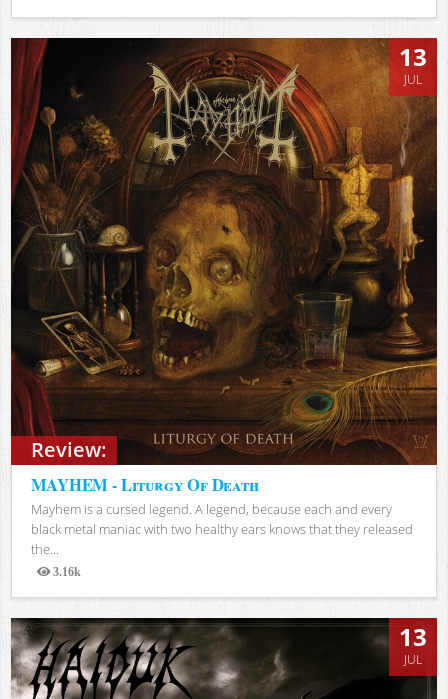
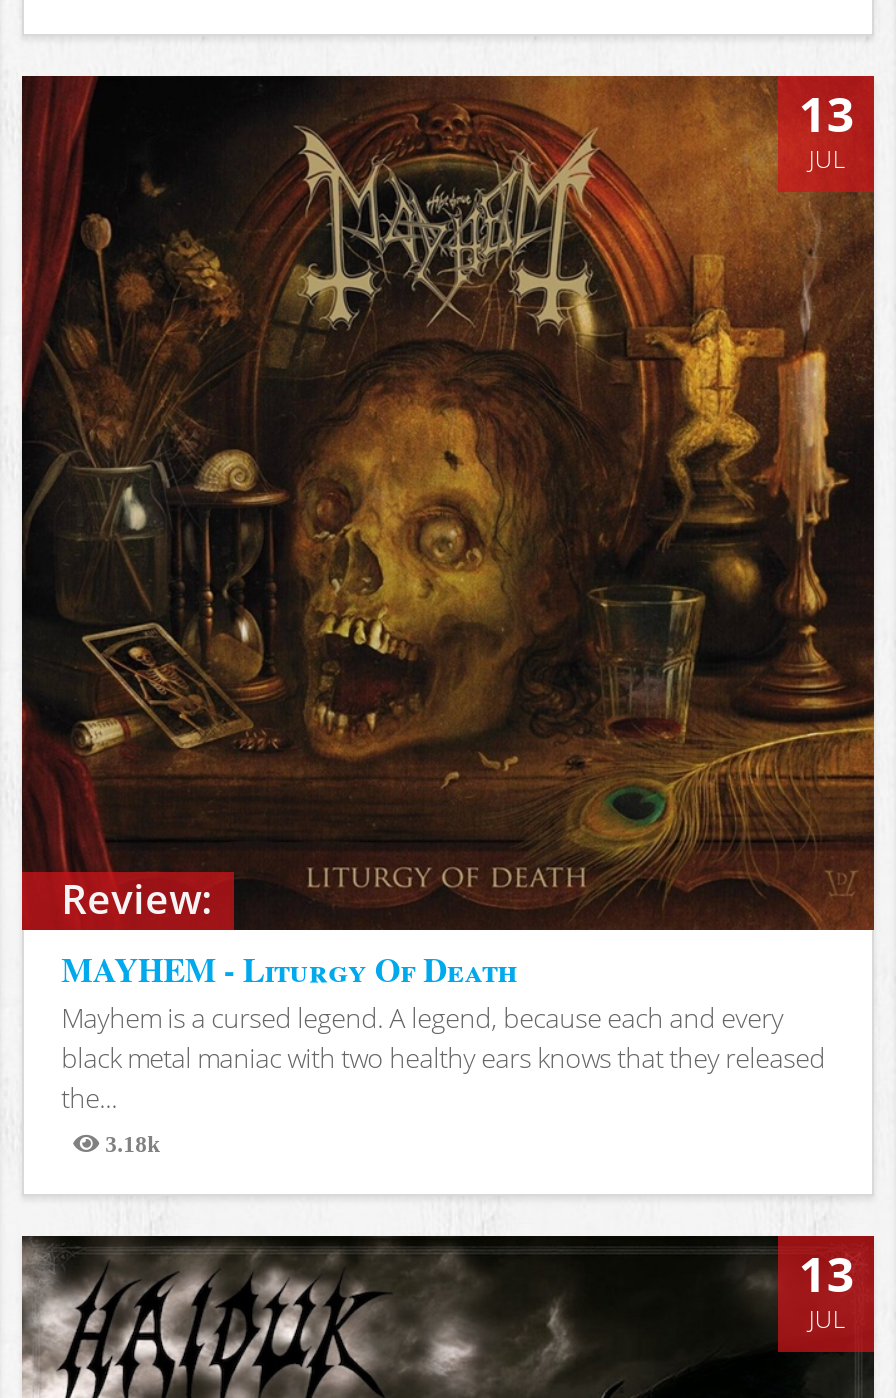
- 3.16k
+ 3.18k
